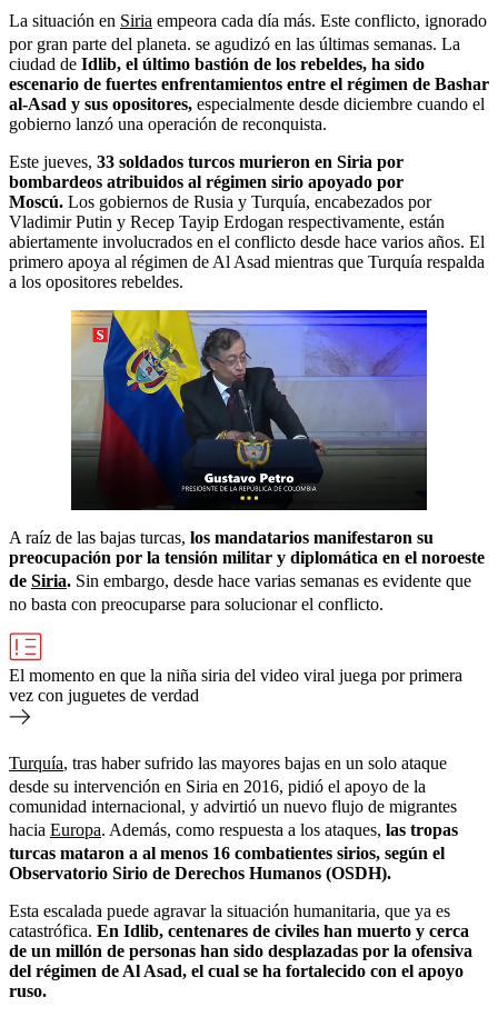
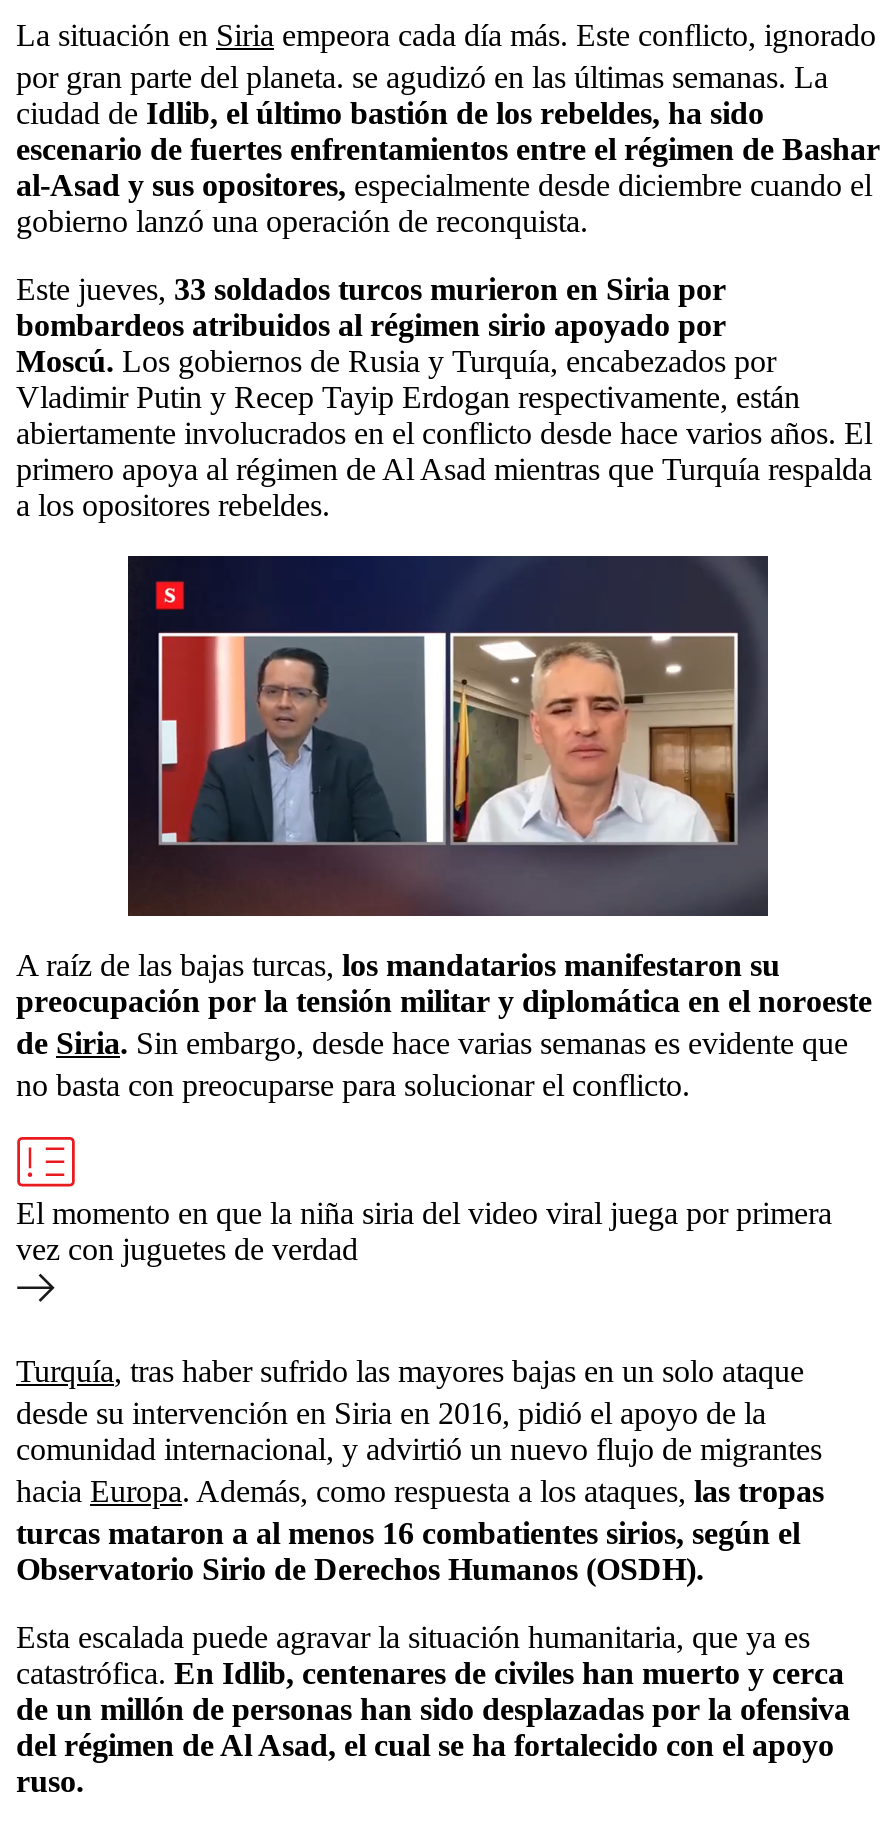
- [image]
+ [image]
